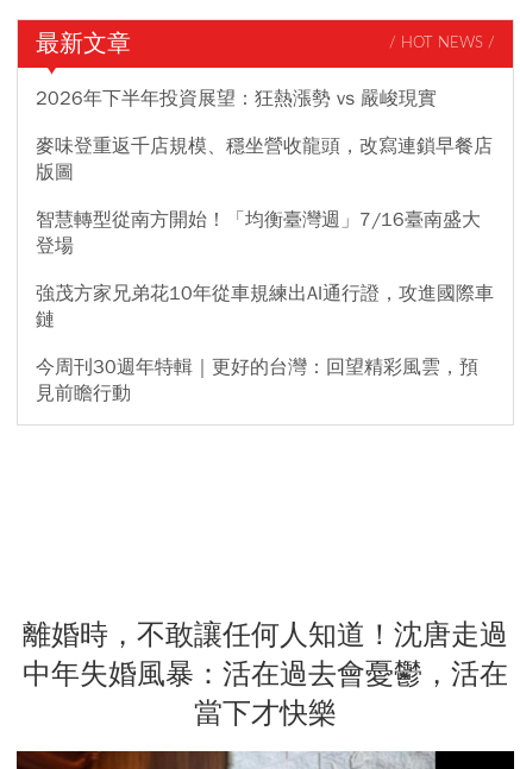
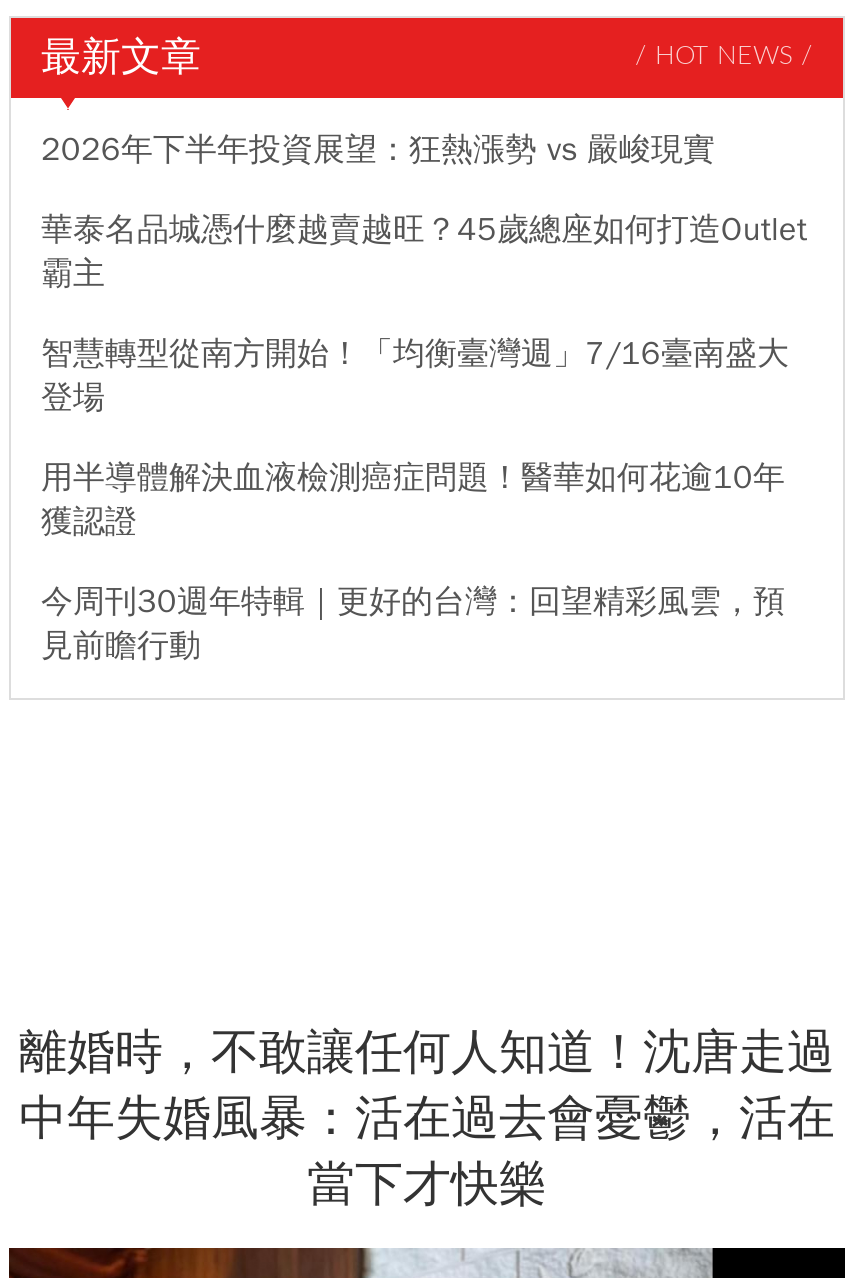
- 麥味登重返千店規模、穩坐營收龍頭，改寫連鎖早餐店
- 版圖
+ 華泰名品城憑什麼越賣越旺？45歲總座如何打造Outlet
+ 霸主

- 強茂方家兄弟花10年從車規練出AI通行證，攻進國際車
- 鏈
+ 用半導體解決血液檢測癌症問題！醫華如何花逾10年
+ 獲認證
